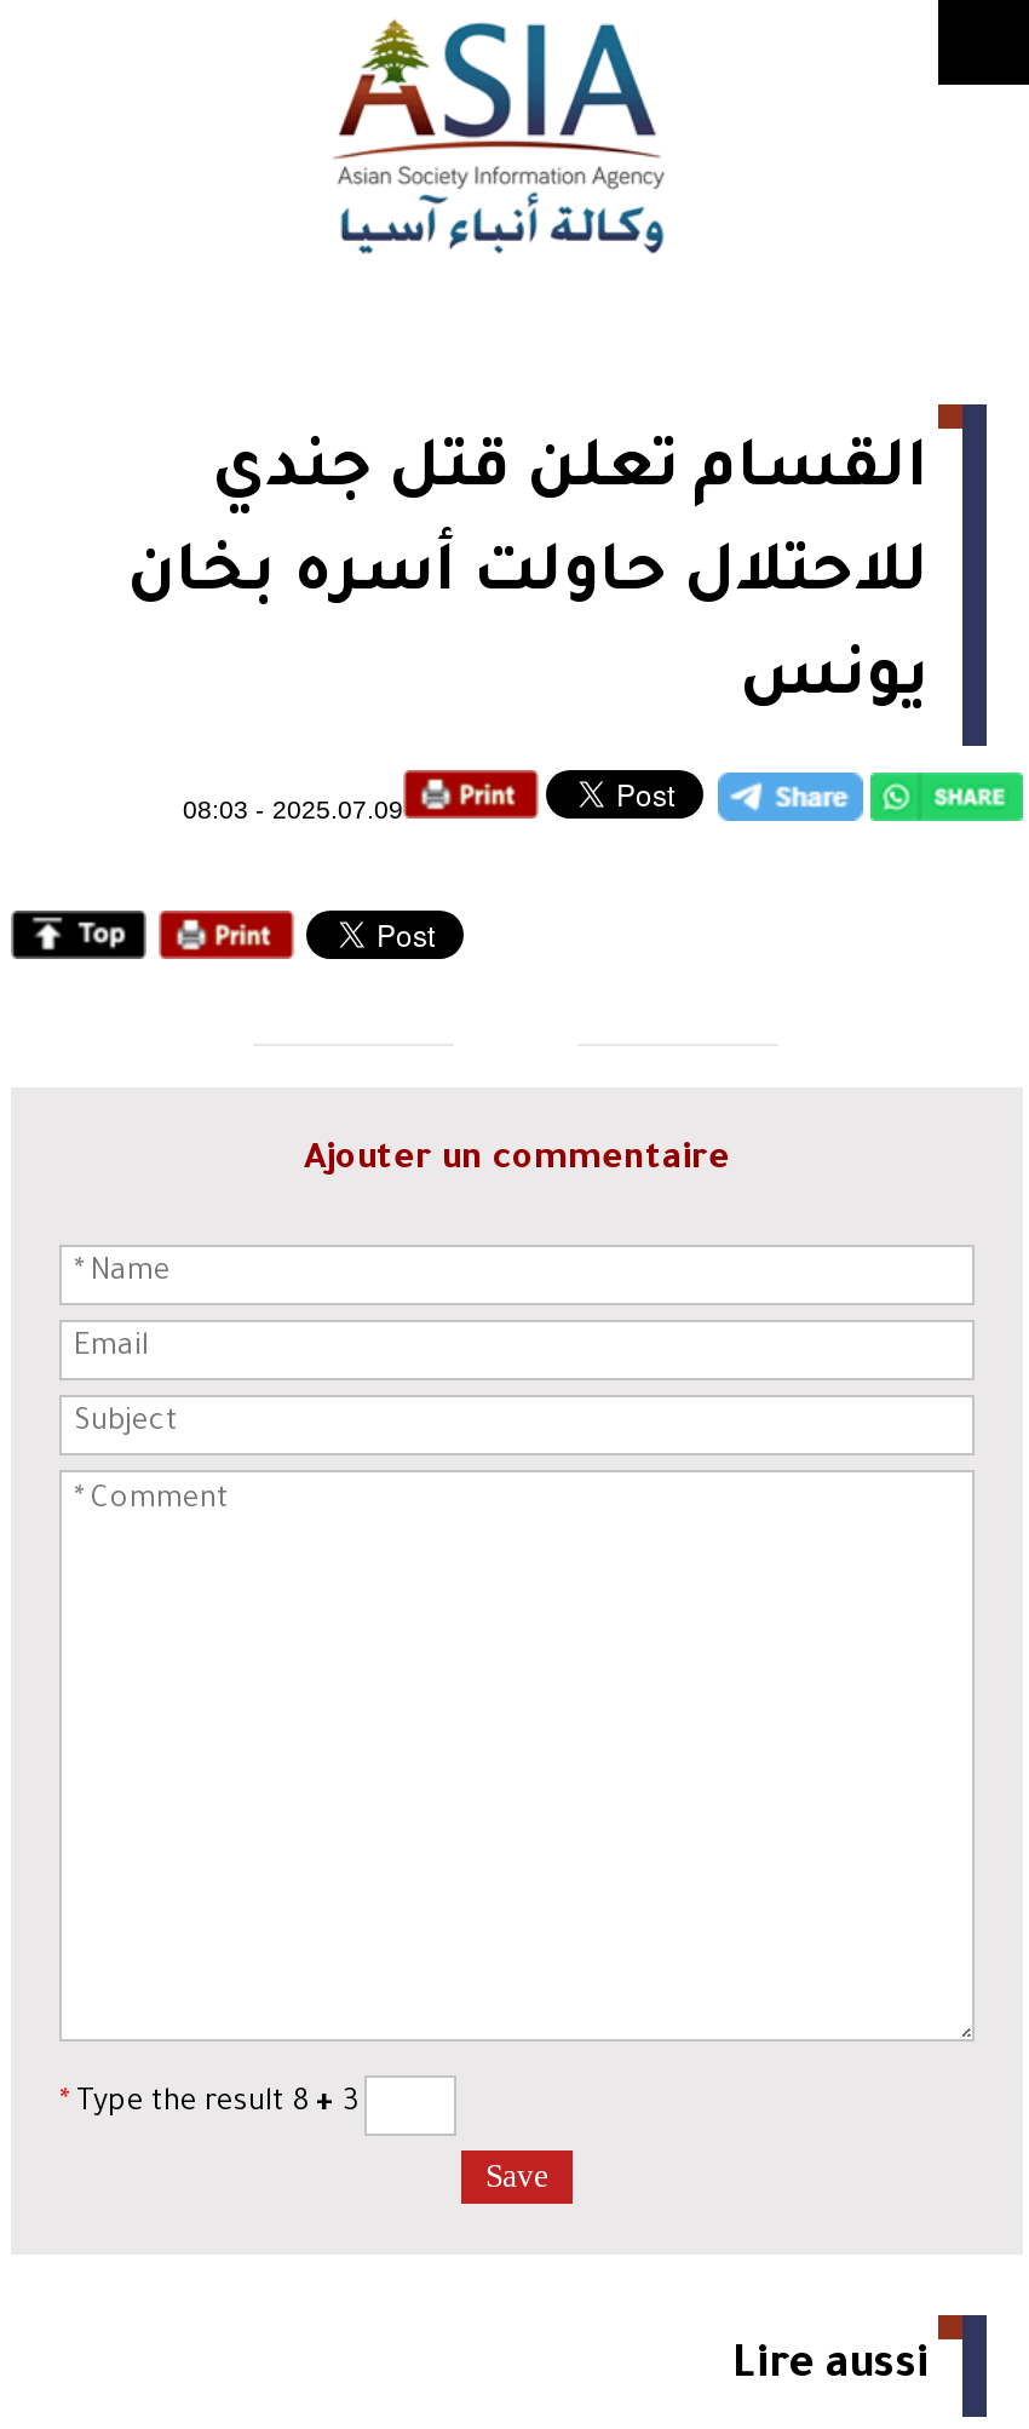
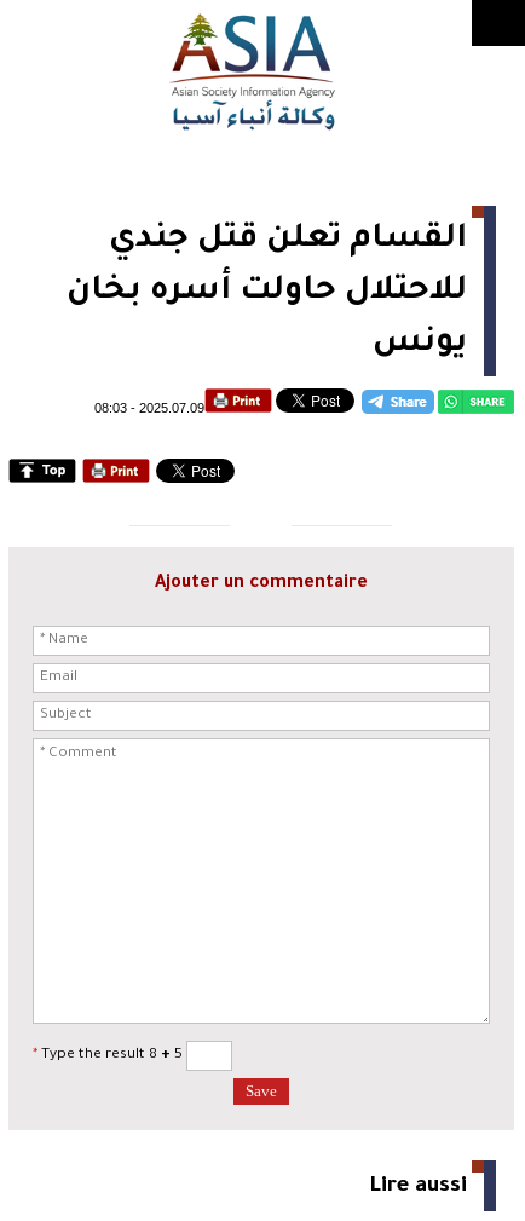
- * Type the result 8 + 3
+ * Type the result 8 + 5
